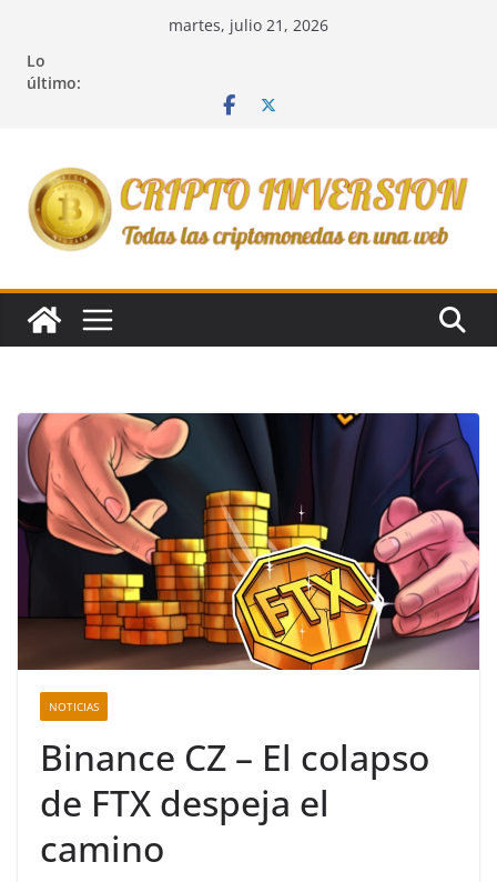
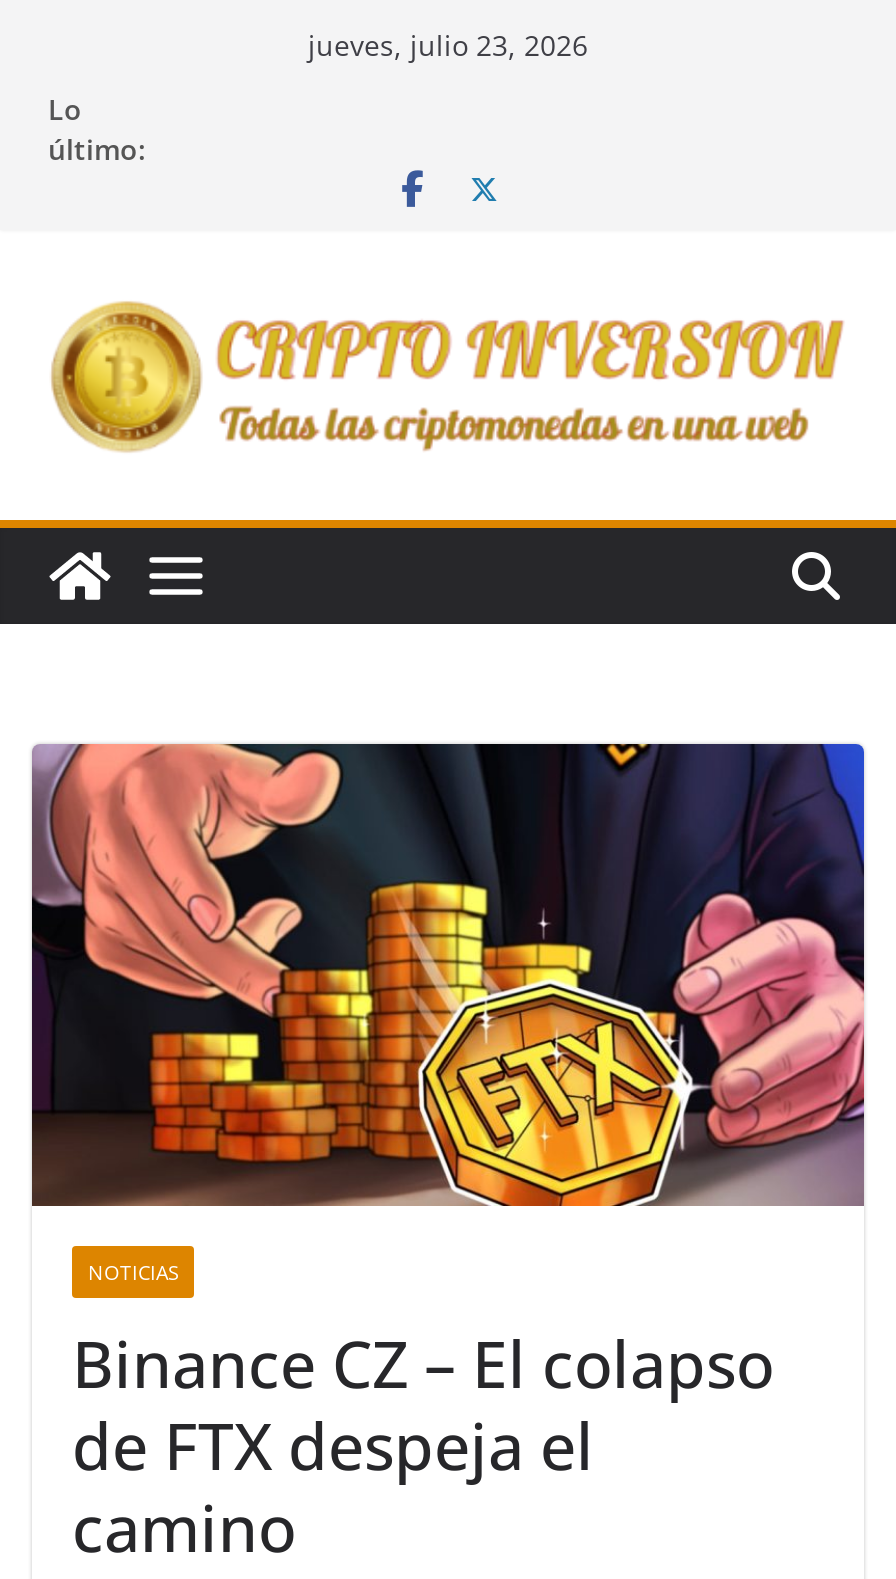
- martes, julio 21, 2026
+ jueves, julio 23, 2026
